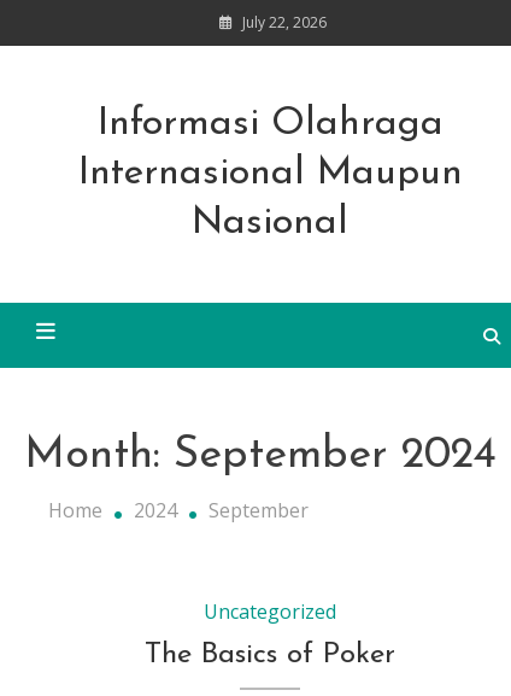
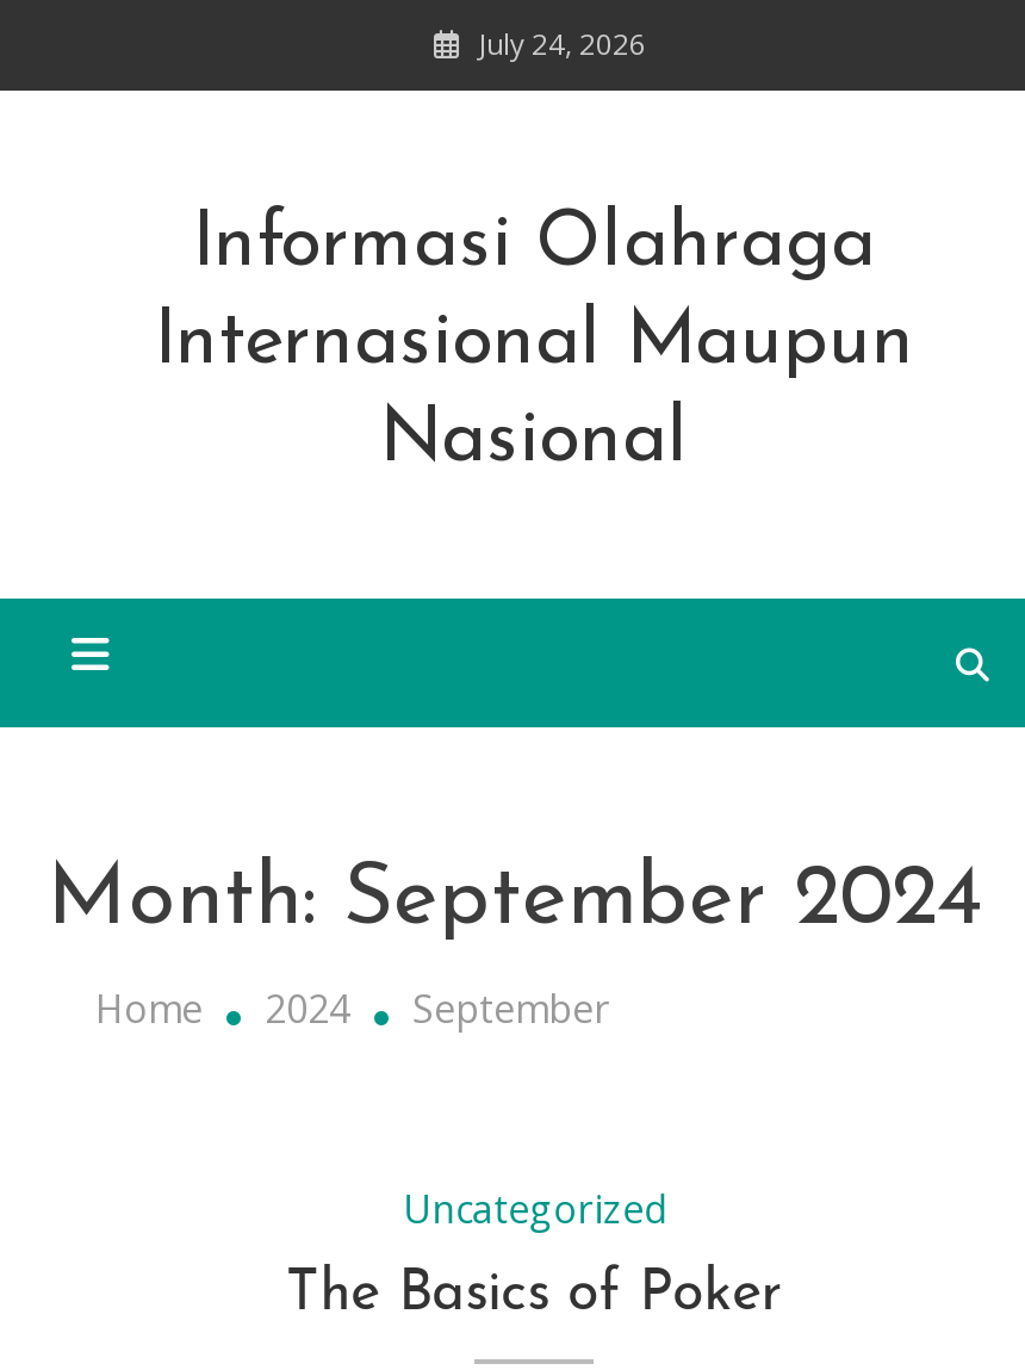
- July 22, 2026
+ July 24, 2026
